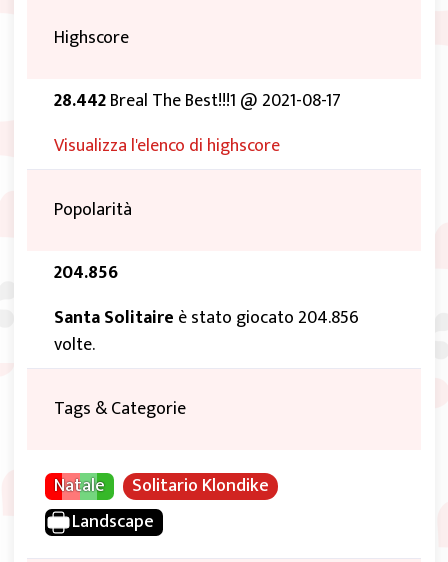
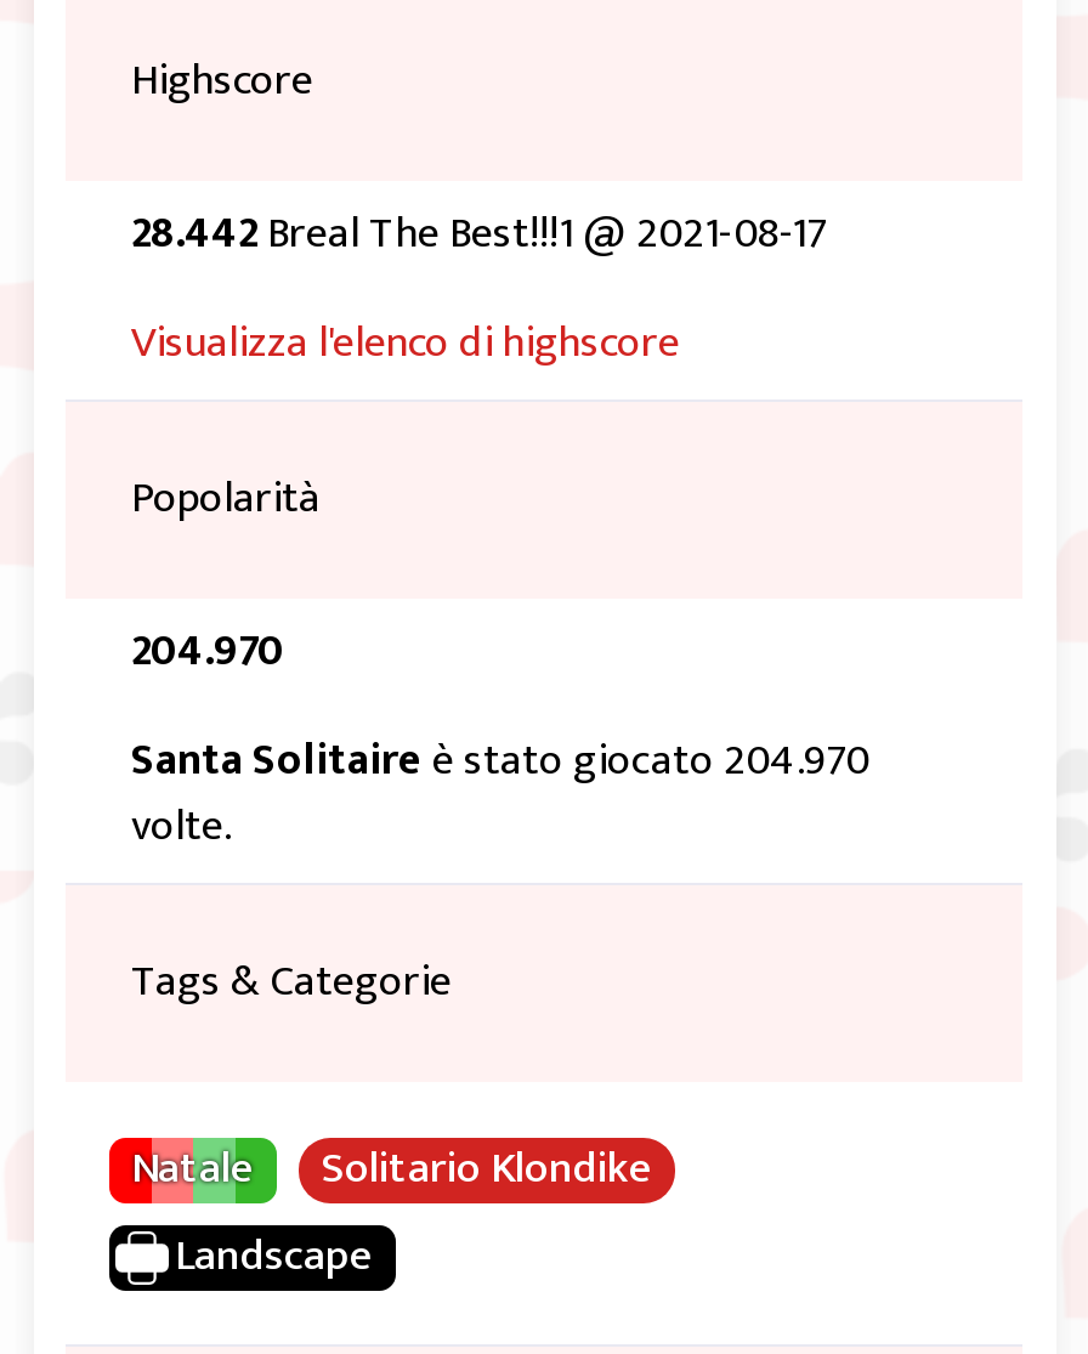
- 204.856
+ 204.970

- Santa Solitaire è stato giocato 204.856
+ Santa Solitaire è stato giocato 204.970
